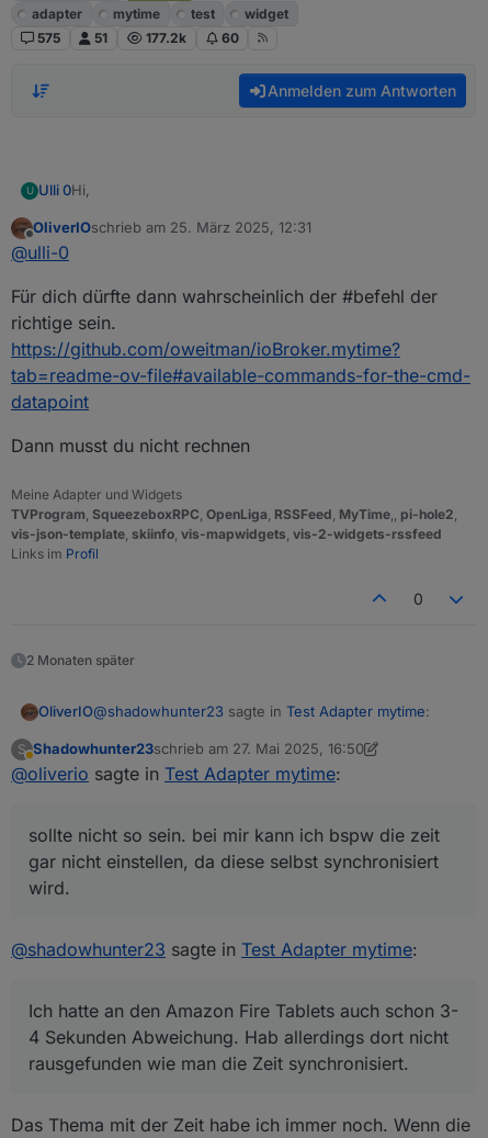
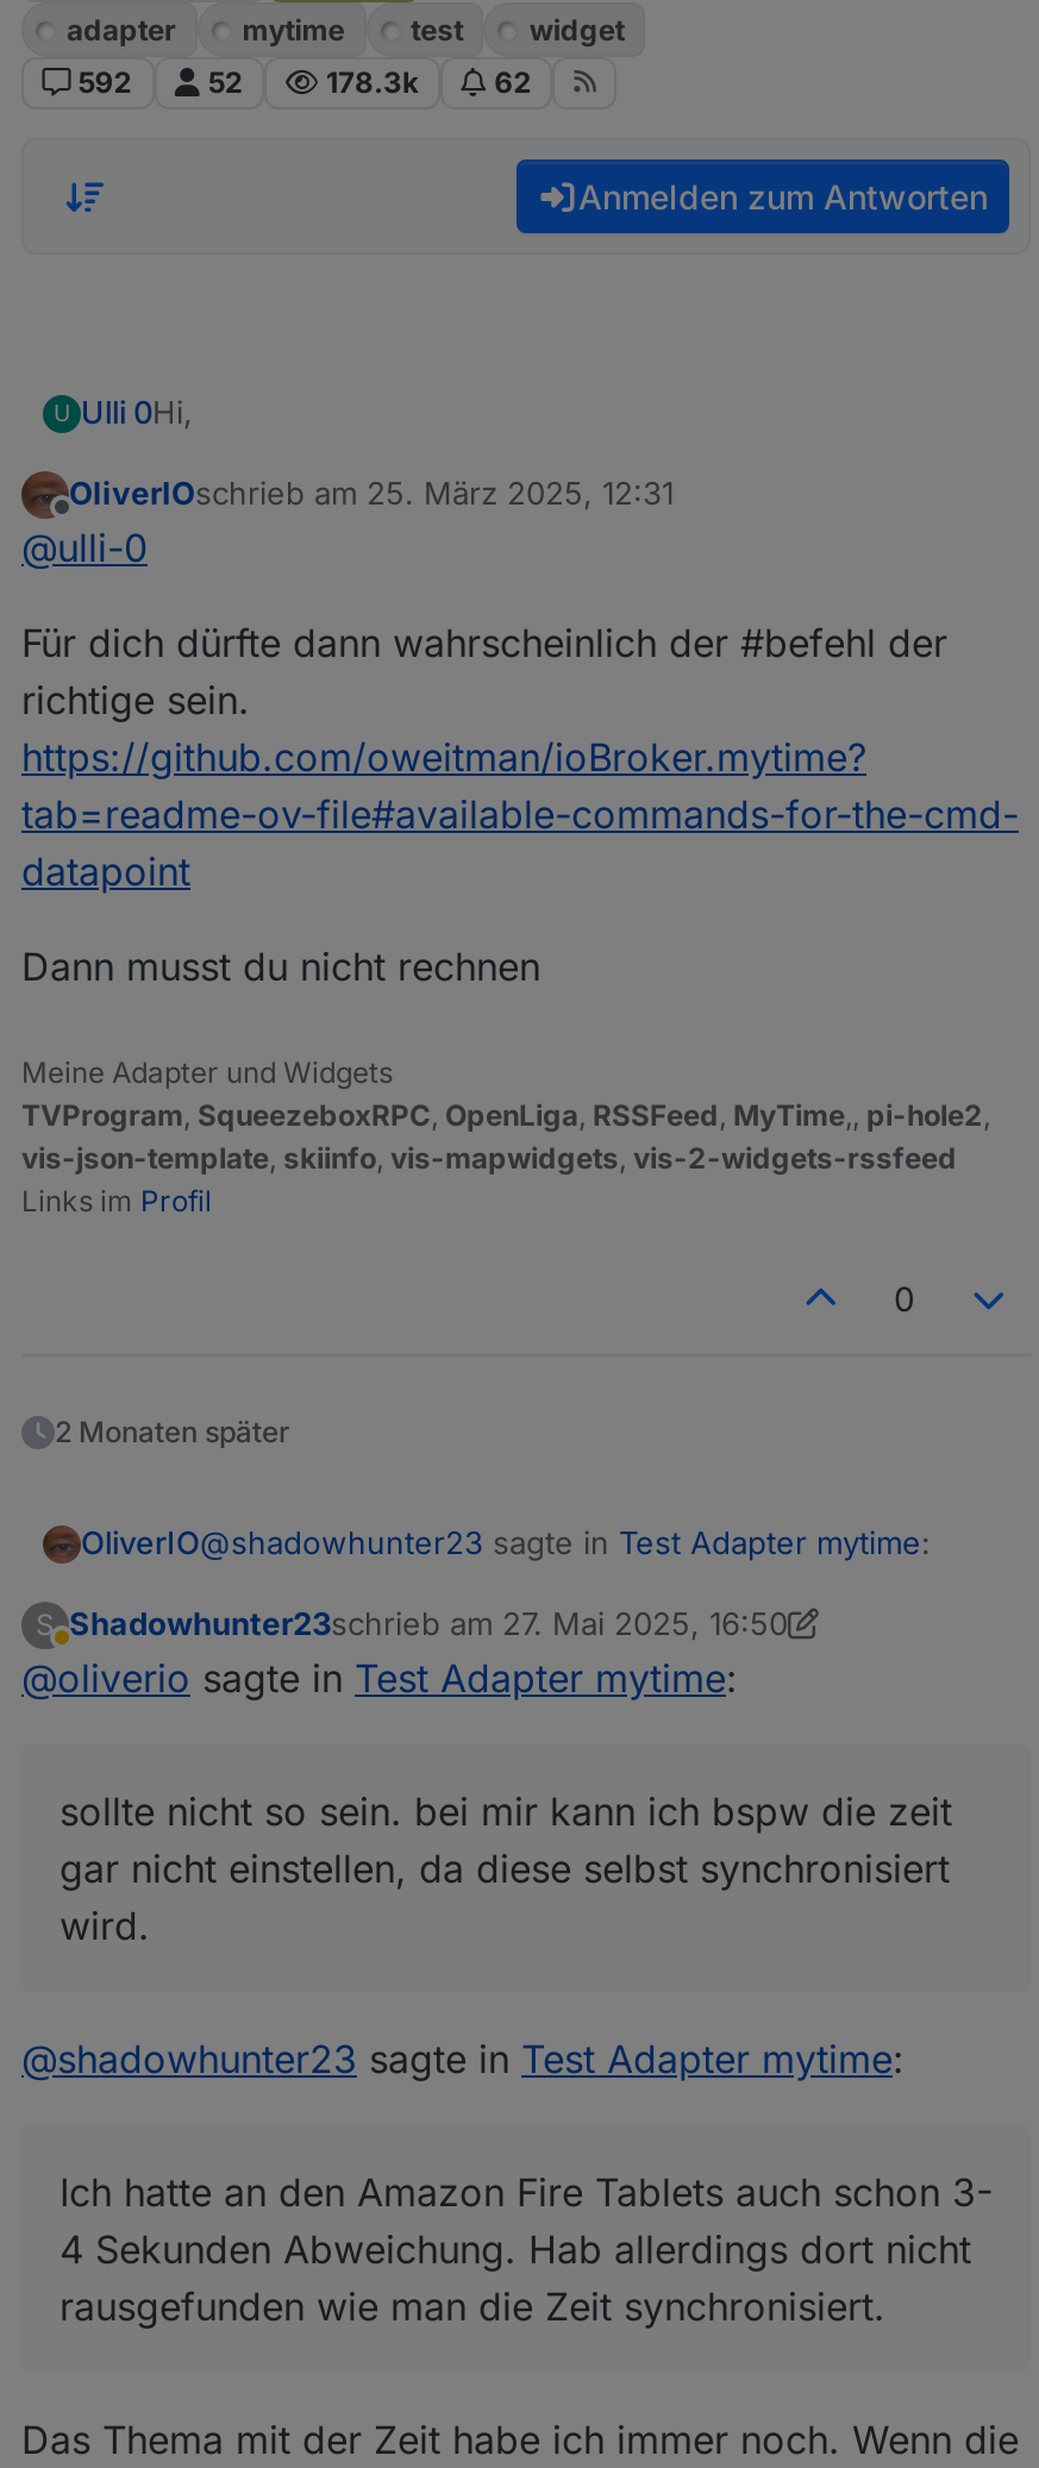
- 575
- 51
- 177.2k
- 60
+ 592
+ 52
+ 178.3k
+ 62
